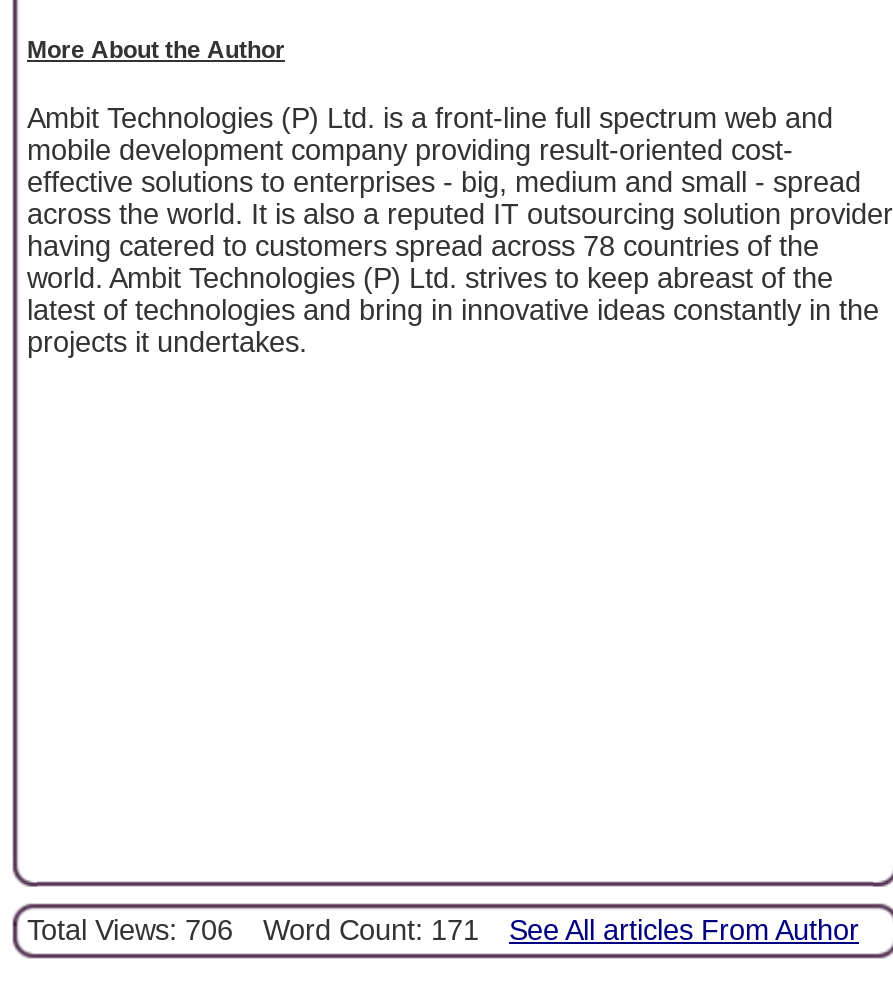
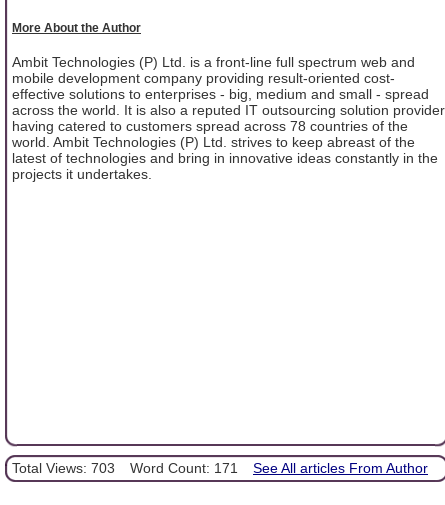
- Total Views: 706 Word Count: 171 See All articles From Author
+ Total Views: 703 Word Count: 171 See All articles From Author
